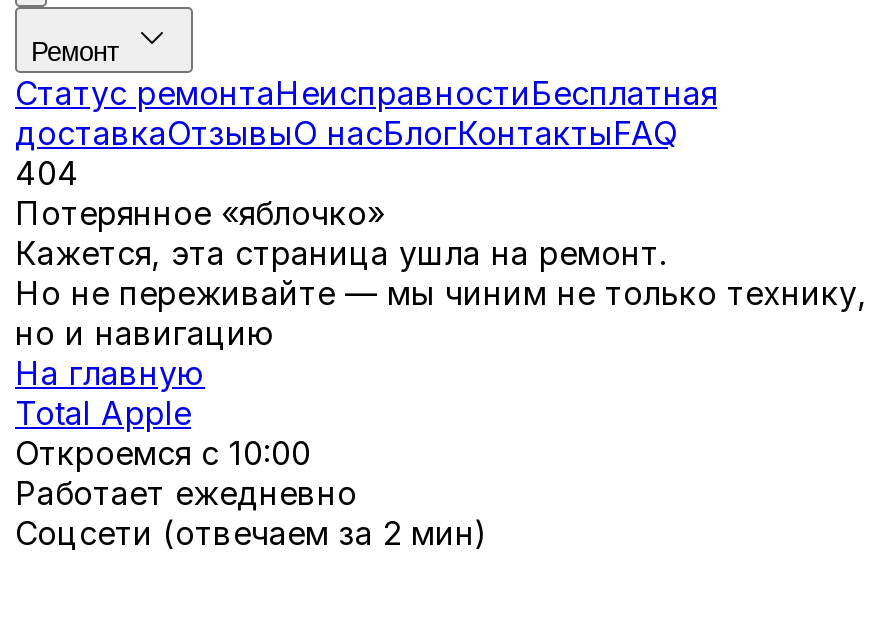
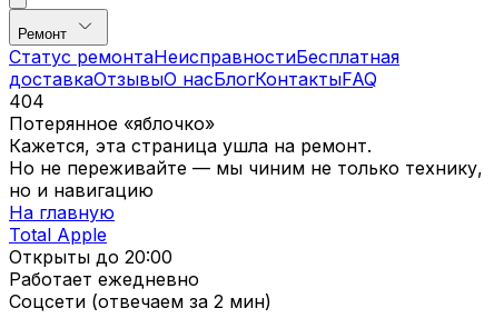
- Откроемся с 10:00
+ Открыты до 20:00
